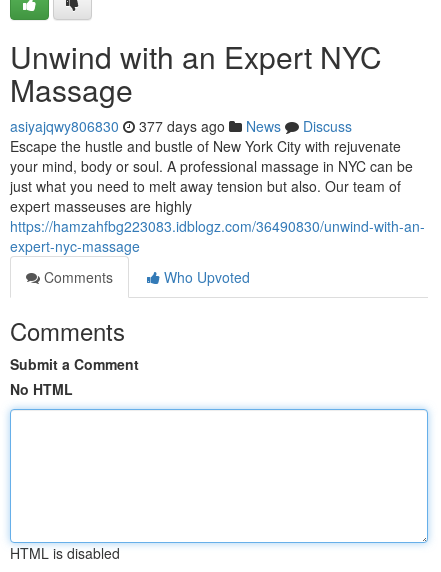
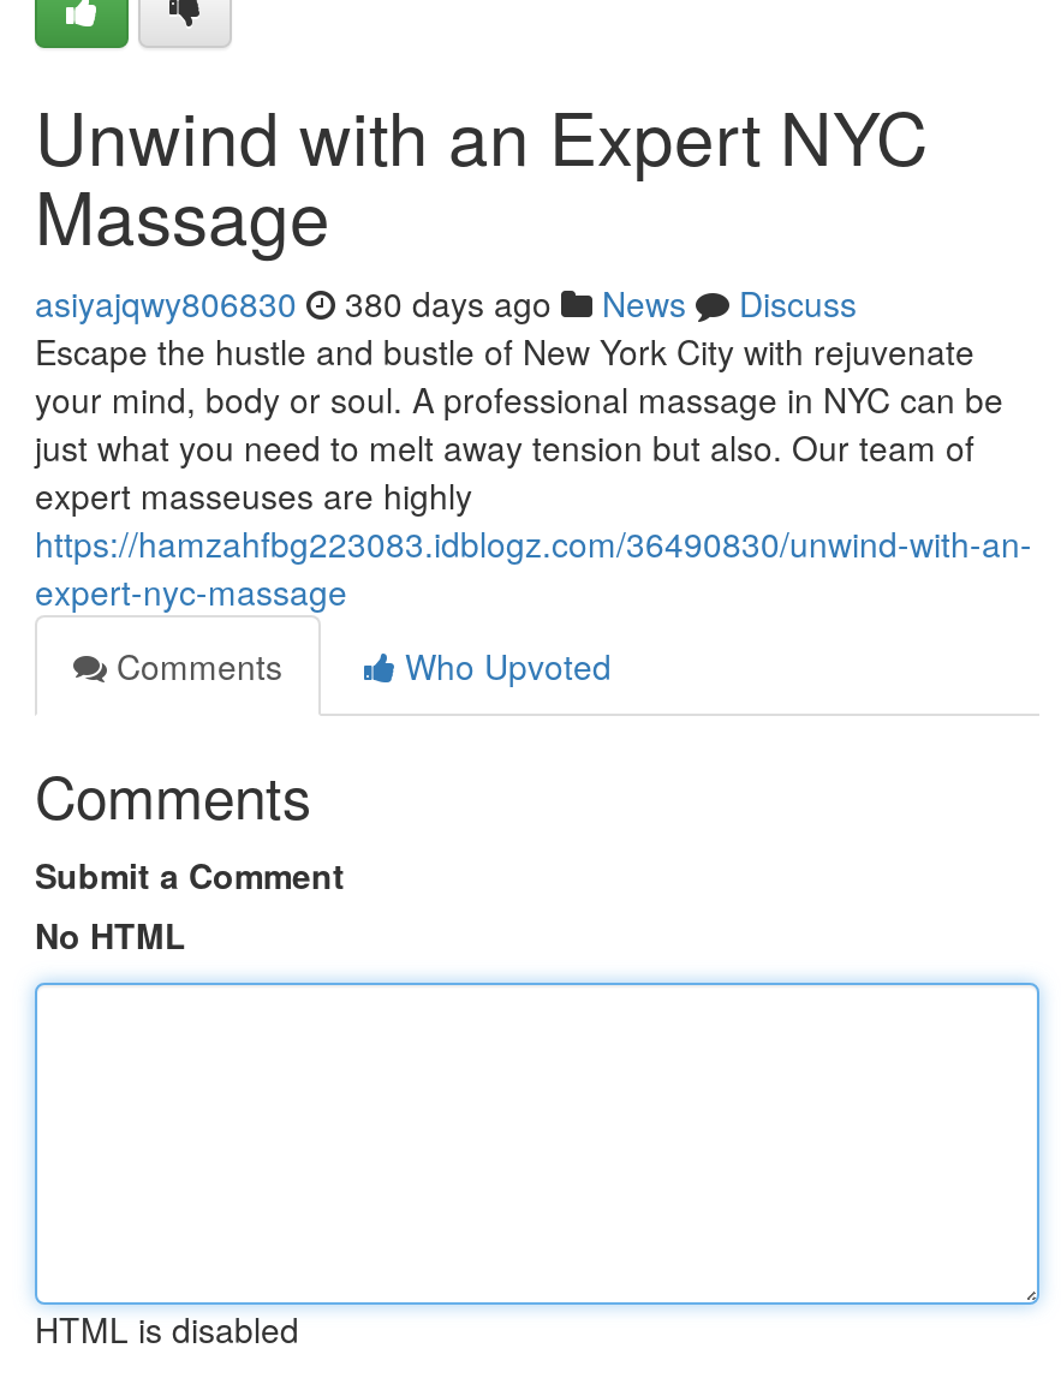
- asiyajqwy806830 377 days ago News Discuss
+ asiyajqwy806830 380 days ago News Discuss
